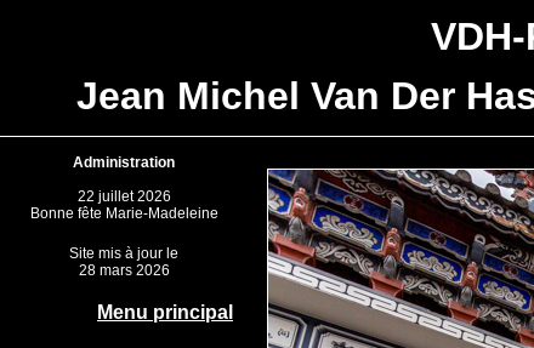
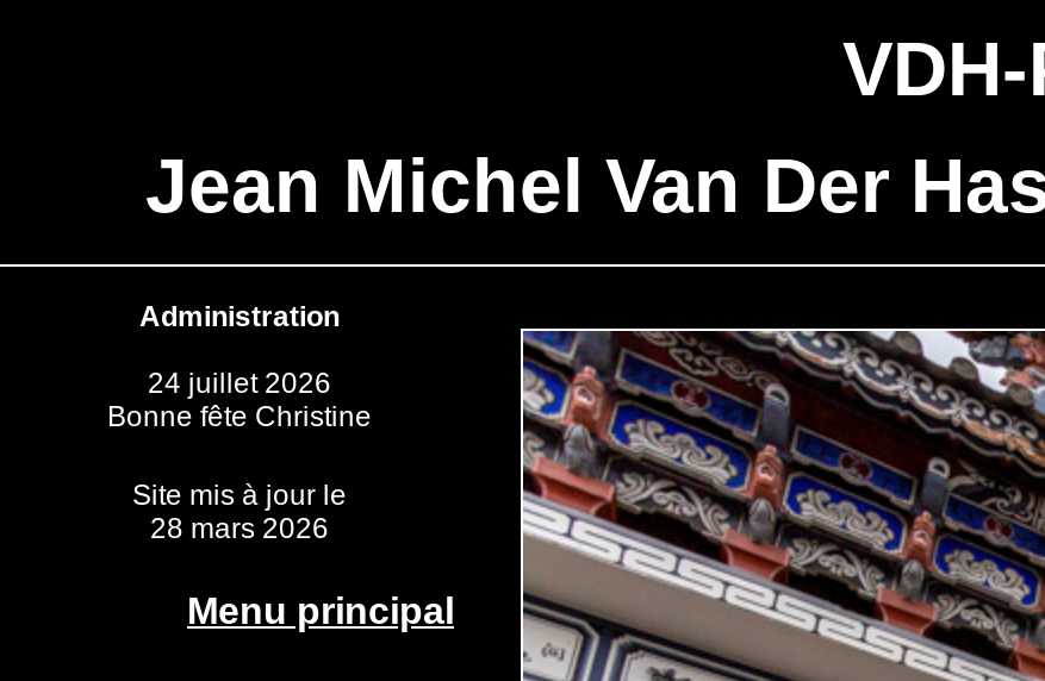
- 22 juillet 2026
+ 24 juillet 2026

- Bonne fête Marie-Madeleine
+ Bonne fête Christine
